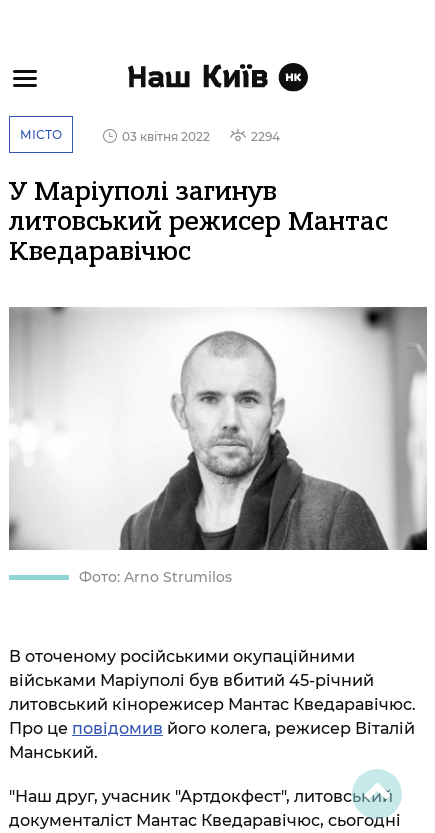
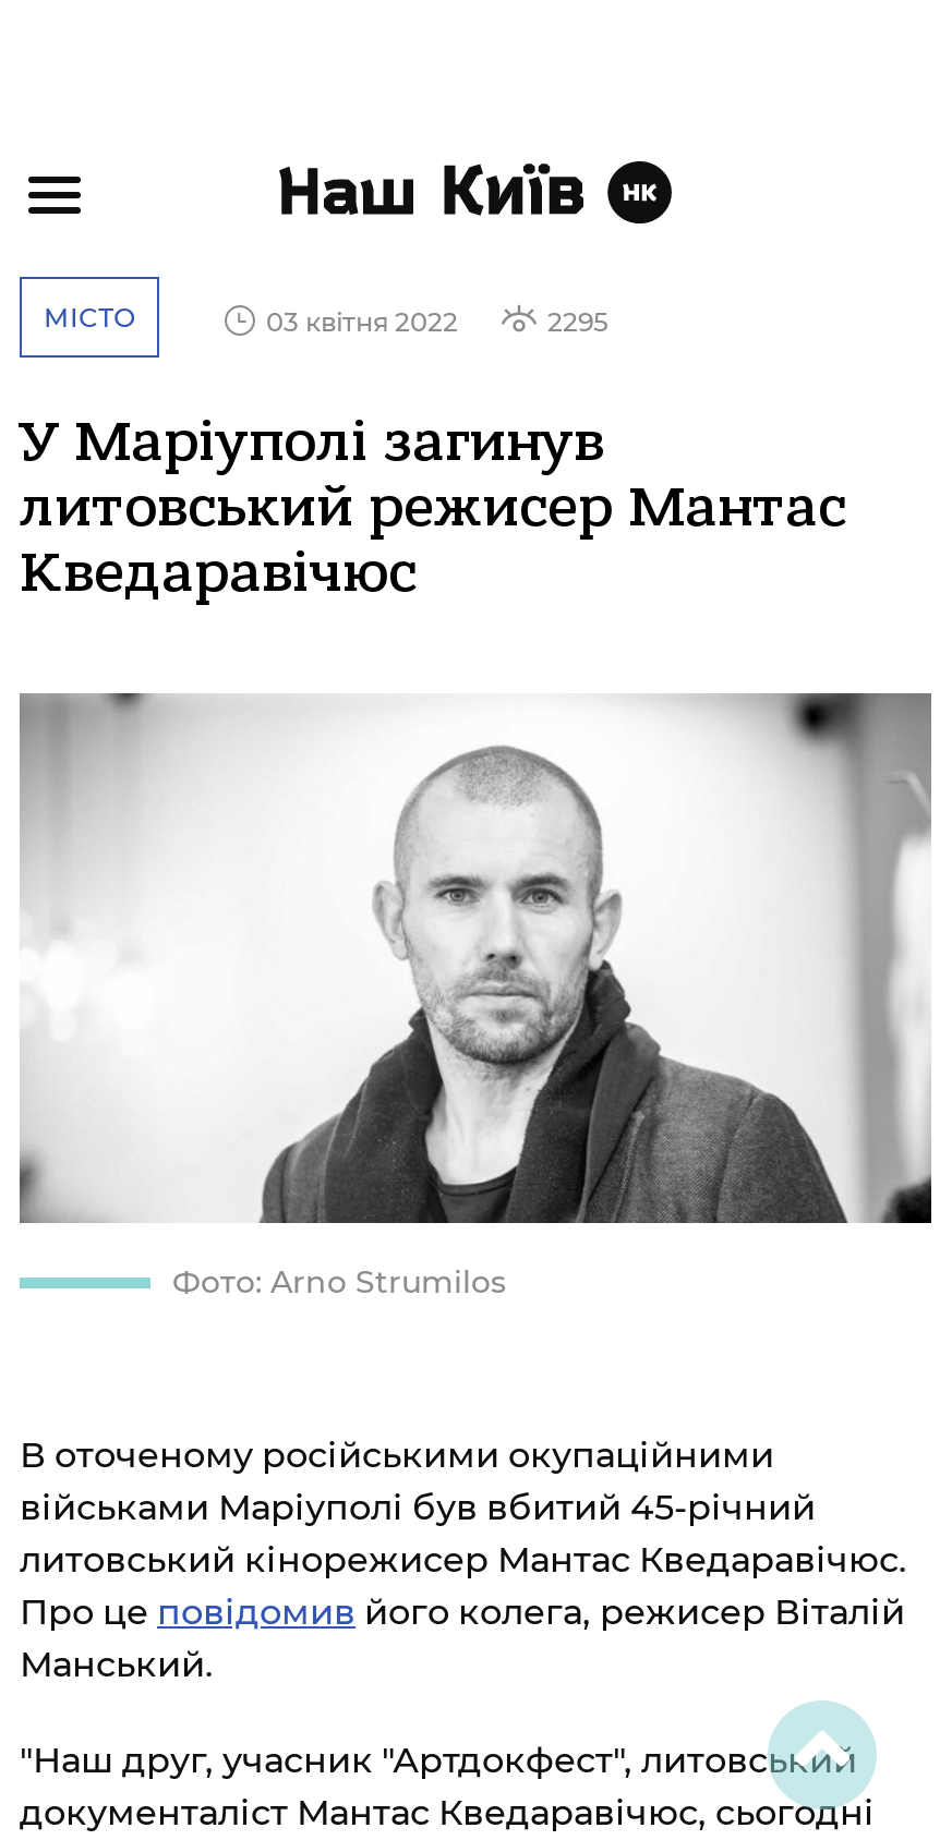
- 2294
+ 2295
